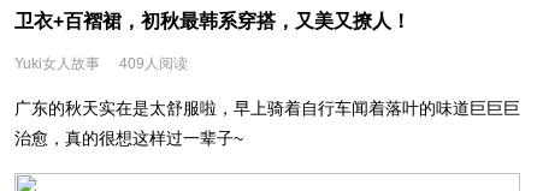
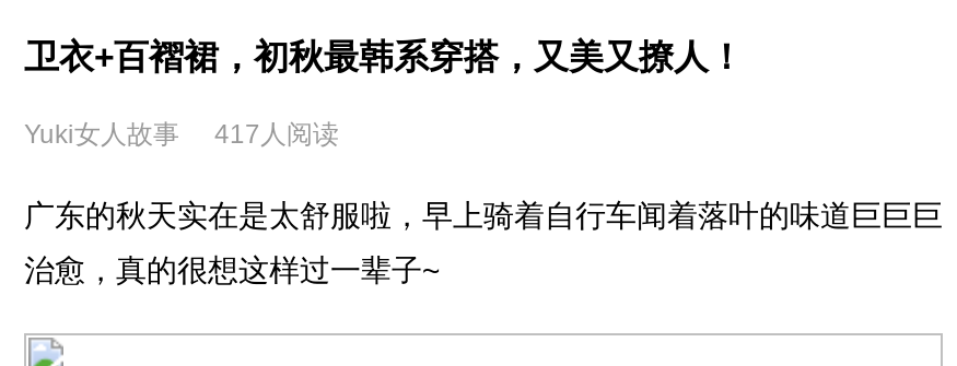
- Yuki女人故事 409人阅读
+ Yuki女人故事 417人阅读
